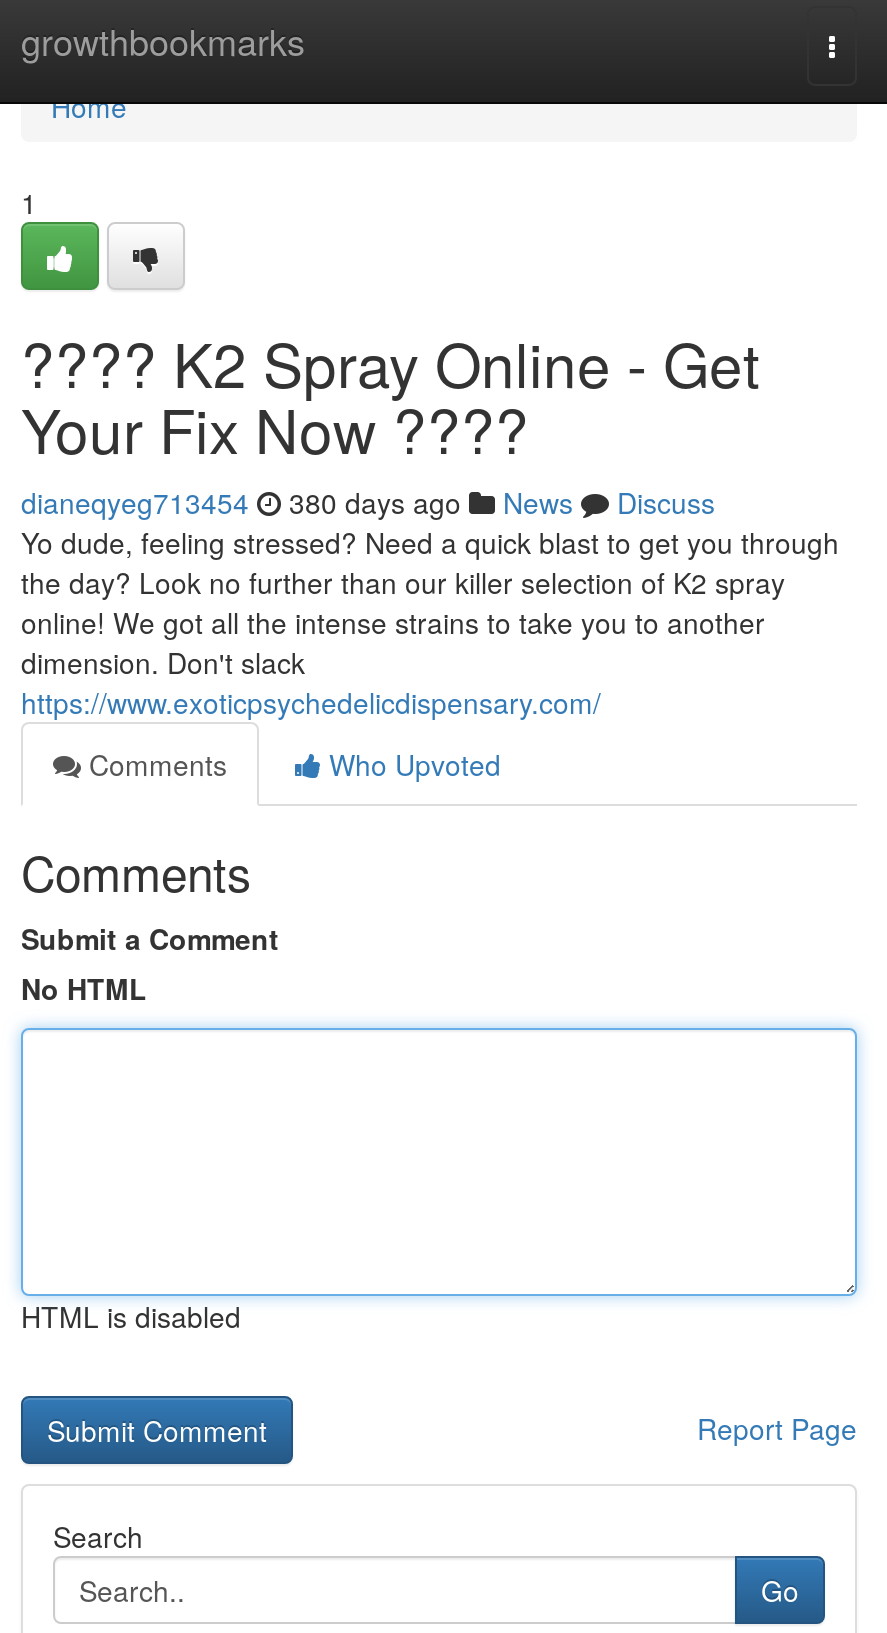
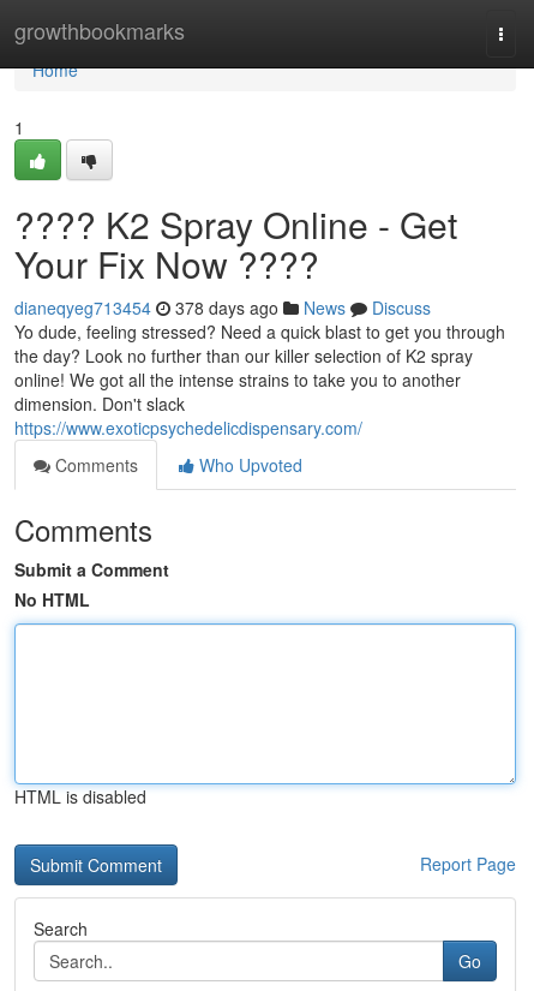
- dianeqyeg713454 380 days ago News Discuss
+ dianeqyeg713454 378 days ago News Discuss
